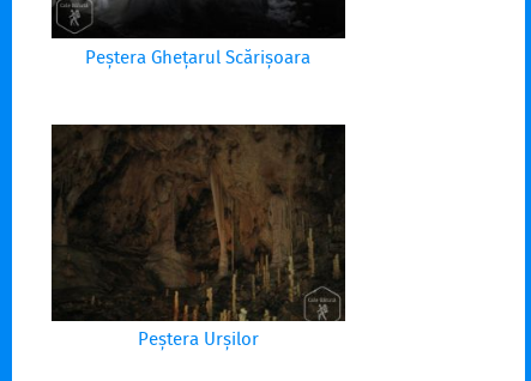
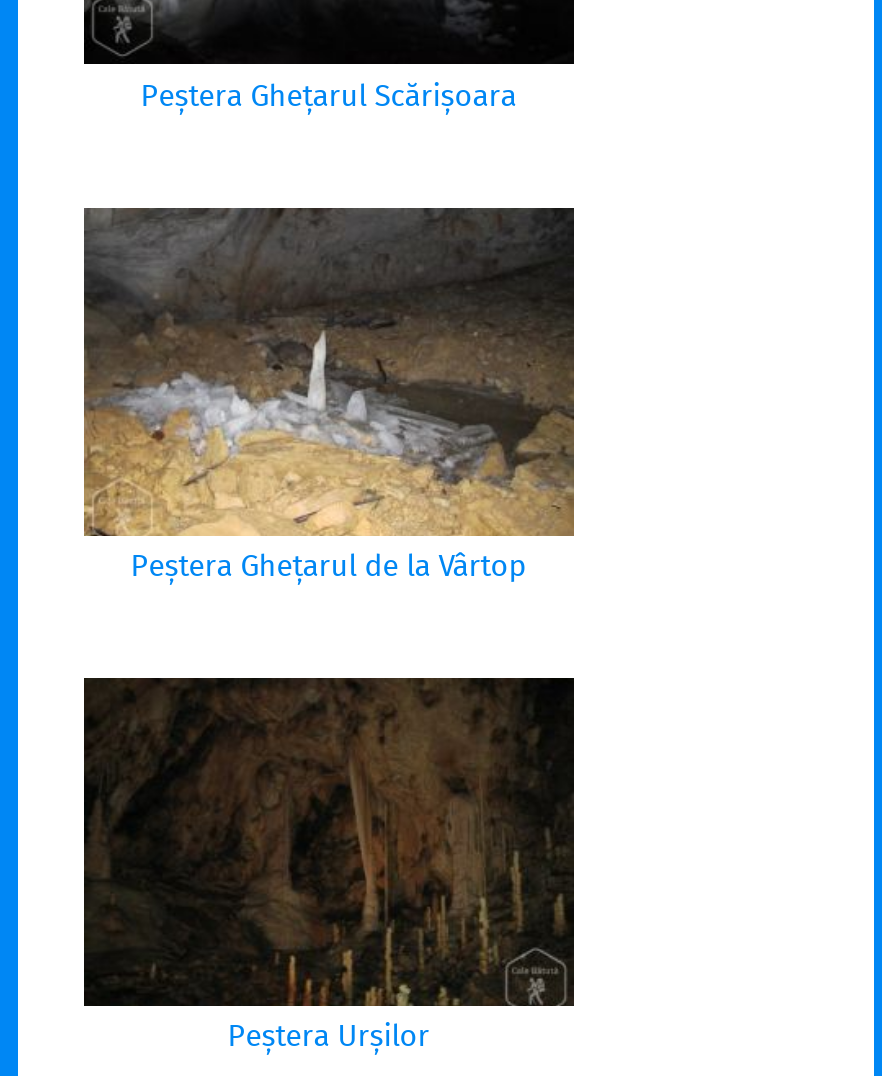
+ [image]
+ Peștera Ghețarul de la Vârtop
